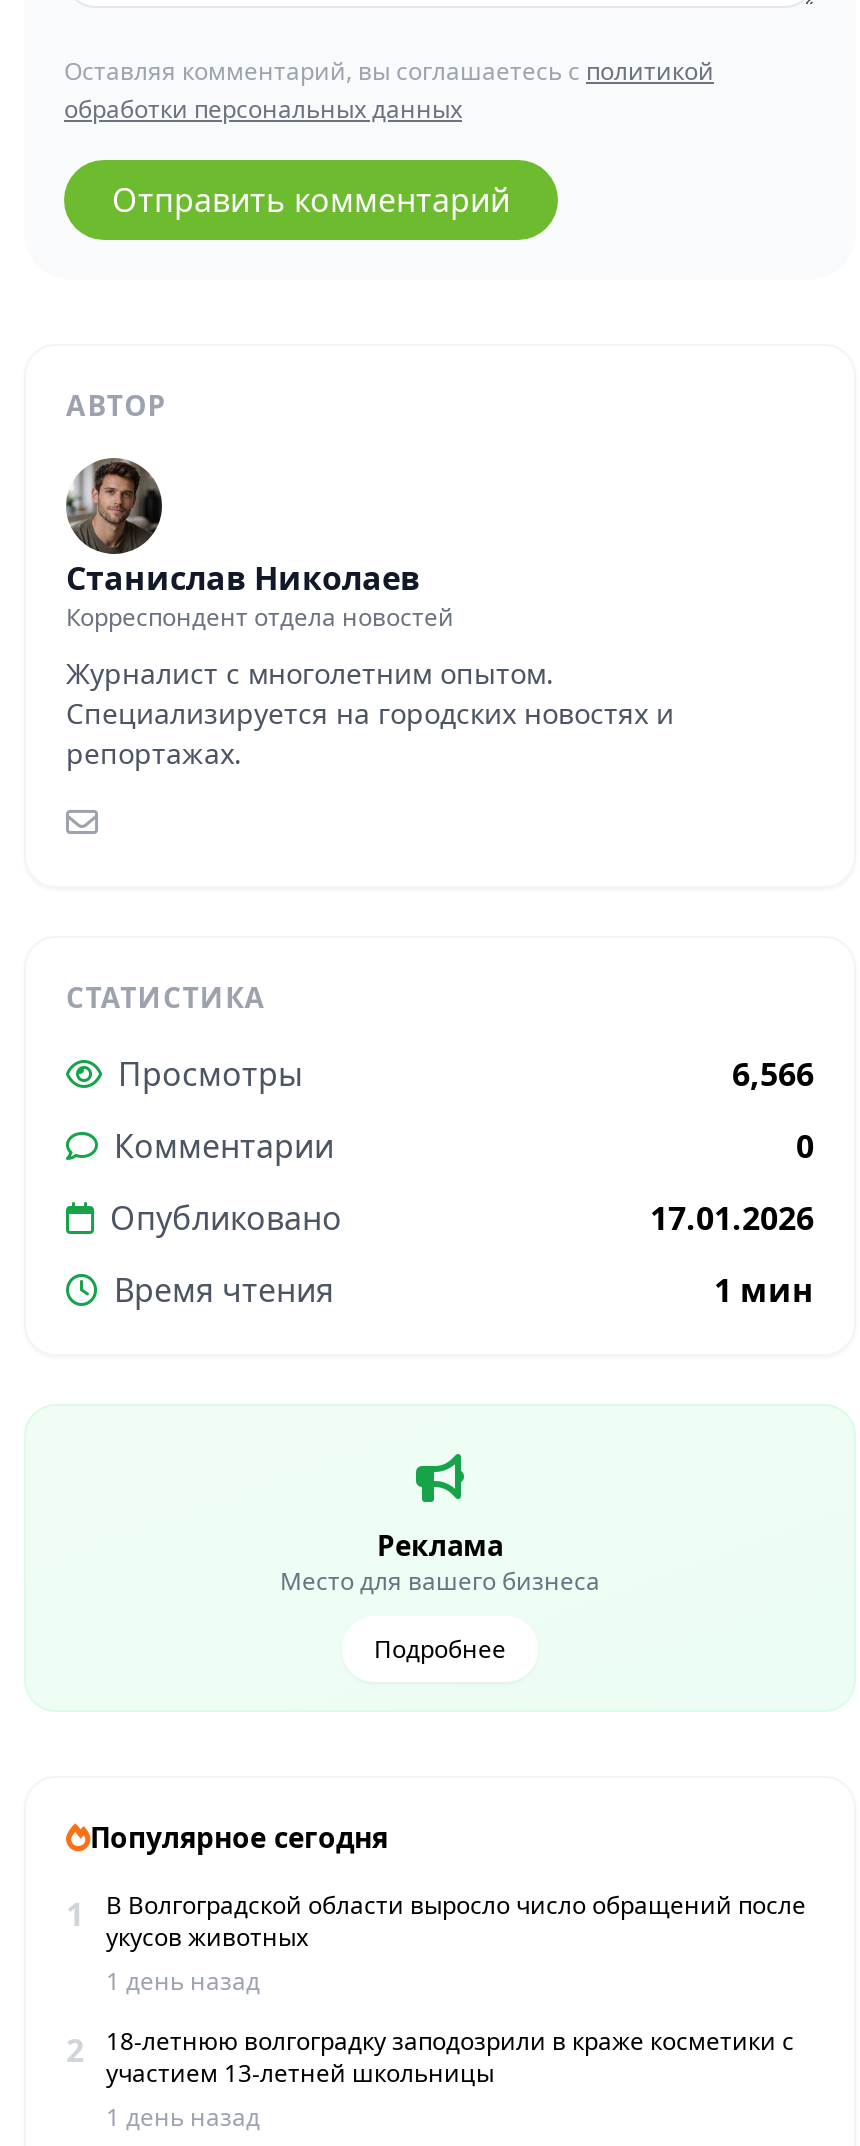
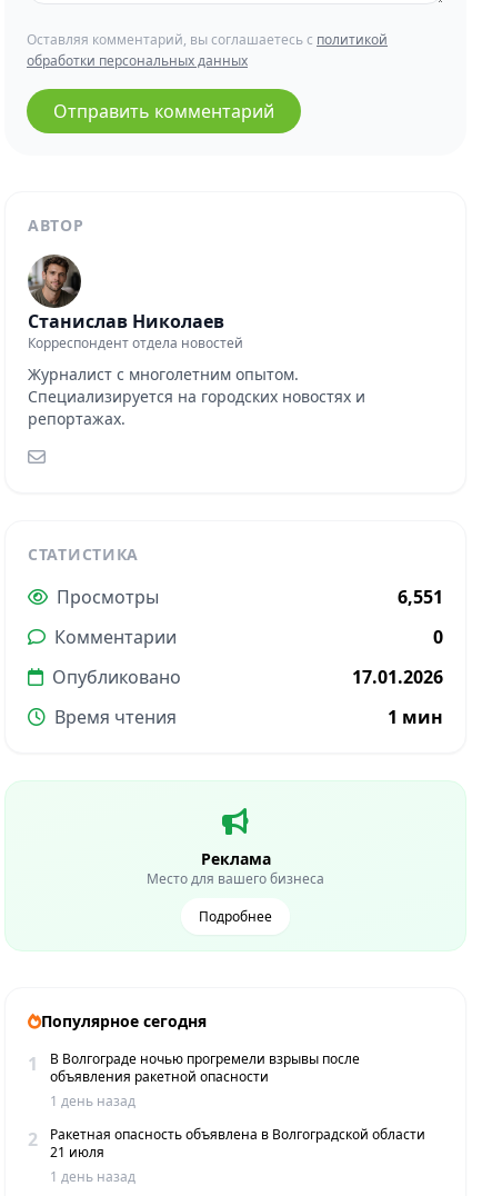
- 6,566
+ 6,551

- В Волгоградской области выросло число обращений после
- укусов животных
+ В Волгограде ночью прогремели взрывы после
+ объявления ракетной опасности

- 18-летнюю волгоградку заподозрили в краже косметики с
- участием 13-летней школьницы
+ Ракетная опасность объявлена в Волгоградской области
+ 21 июля
